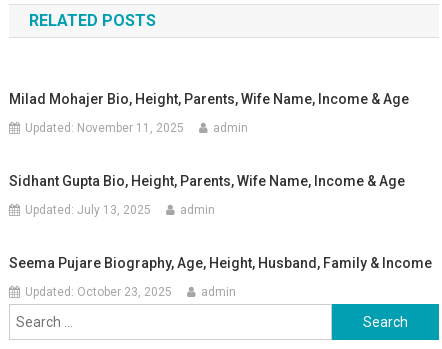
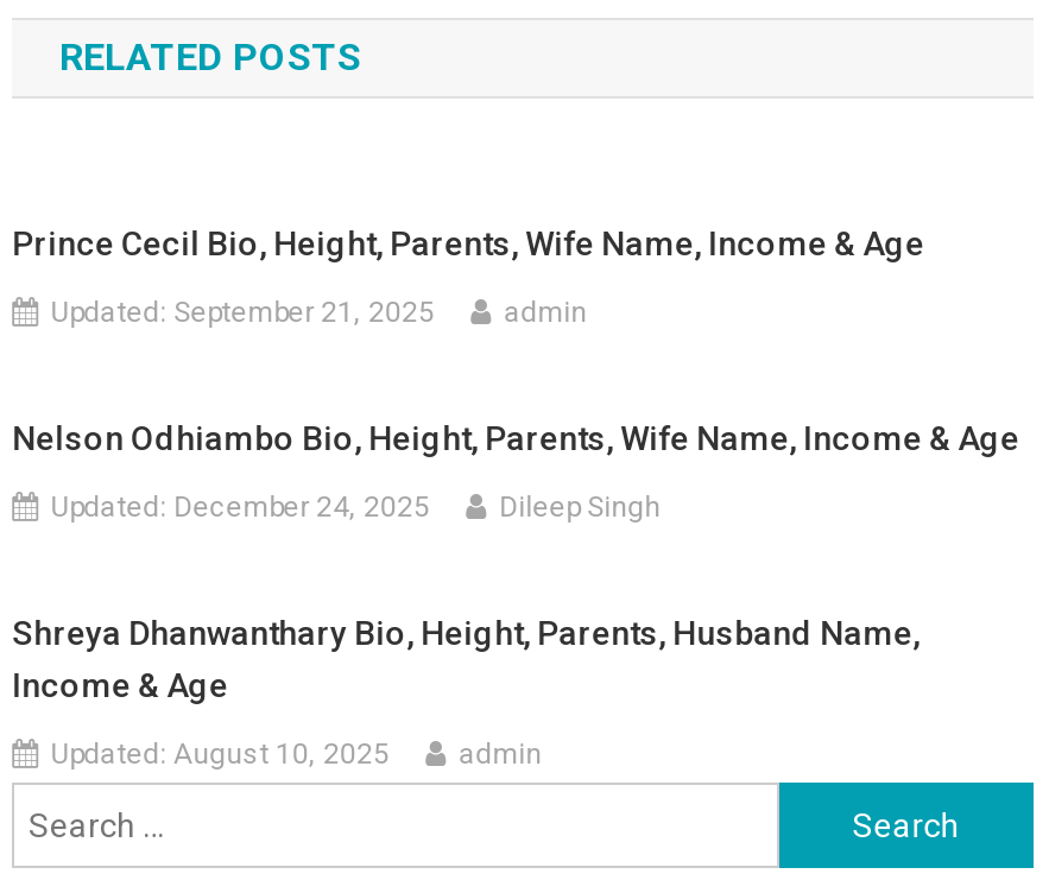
- Milad Mohajer Bio, Height, Parents, Wife Name, Income & Age
+ Prince Cecil Bio, Height, Parents, Wife Name, Income & Age

- Updated: November 11, 2025
+ Updated: September 21, 2025

- Sidhant Gupta Bio, Height, Parents, Wife Name, Income & Age
+ Nelson Odhiambo Bio, Height, Parents, Wife Name, Income & Age

- Updated: July 13, 2025
- admin
+ Updated: December 24, 2025
+ Dileep Singh

- Seema Pujare Biography, Age, Height, Husband, Family & Income
+ Shreya Dhanwanthary Bio, Height, Parents, Husband Name,
+ Income & Age

- Updated: October 23, 2025
+ Updated: August 10, 2025
